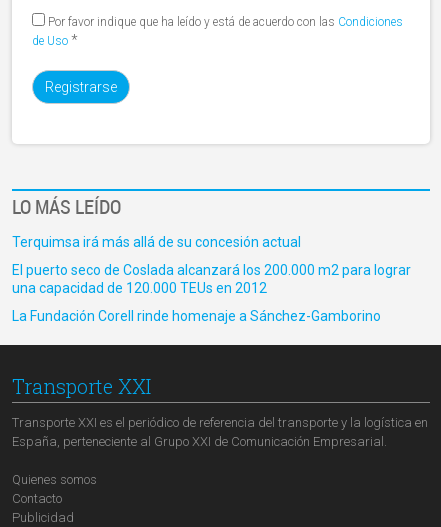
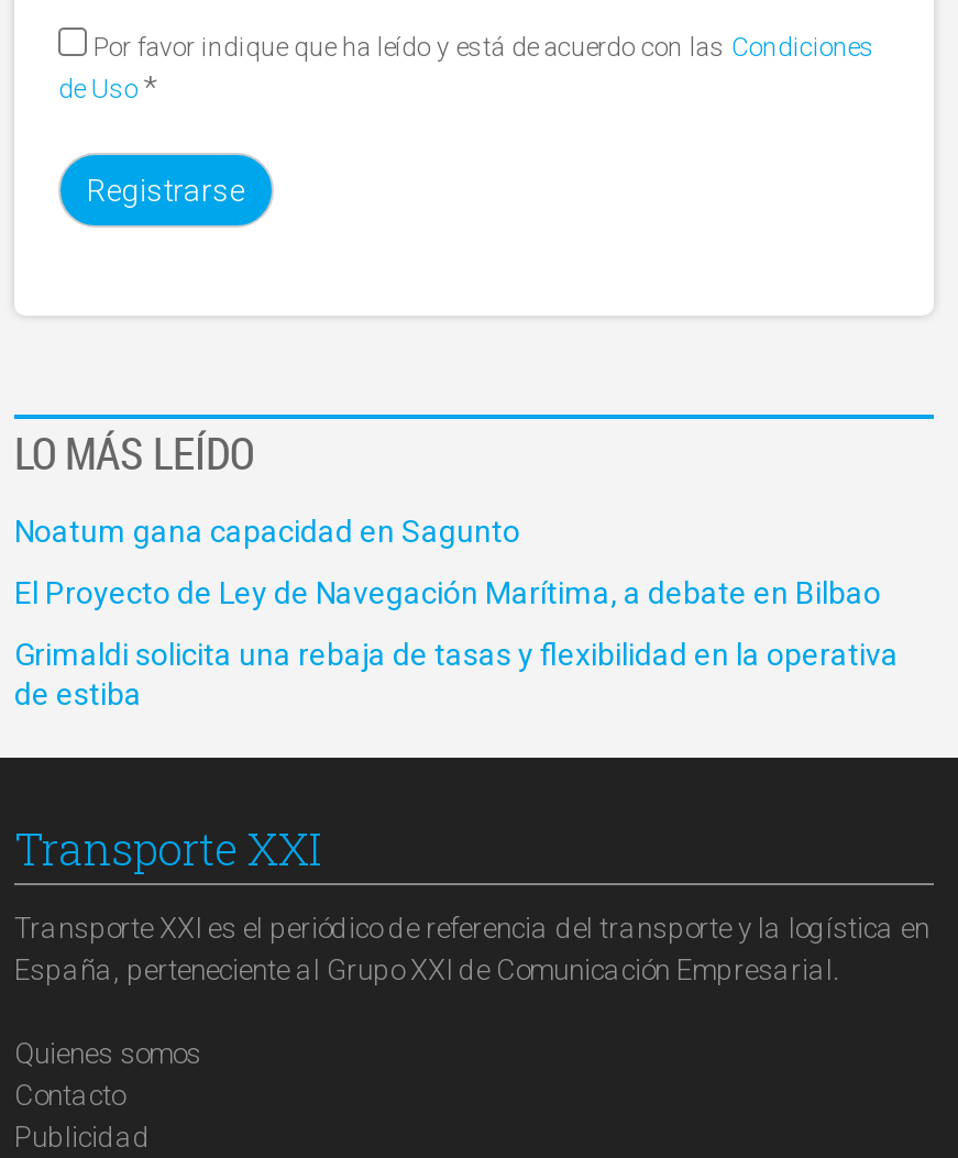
- Terquimsa irá más allá de su concesión actual
+ Noatum gana capacidad en Sagunto

- El puerto seco de Coslada alcanzará los 200.000 m2 para lograr
- una capacidad de 120.000 TEUs en 2012
+ El Proyecto de Ley de Navegación Marítima, a debate en Bilbao

- La Fundación Corell rinde homenaje a Sánchez-Gamborino
+ Grimaldi solicita una rebaja de tasas y flexibilidad en la operativa
+ de estiba
